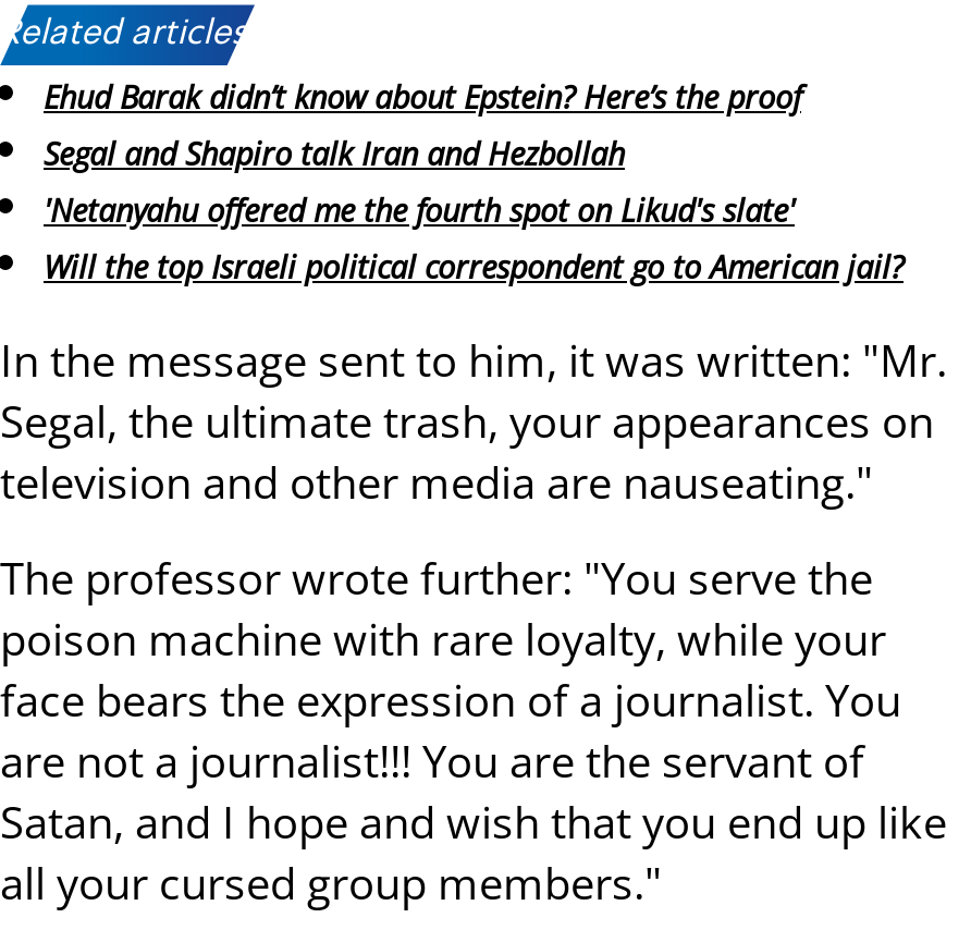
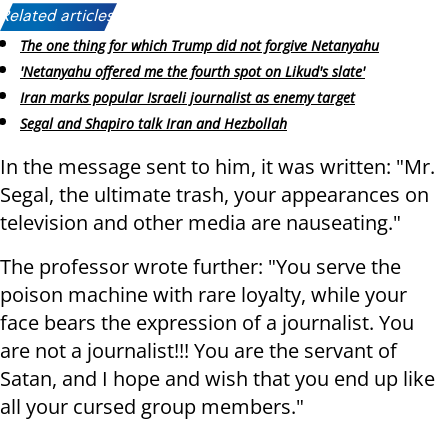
- Ehud Barak didn’t know about Epstein? Here’s the proof
+ The one thing for which Trump did not forgive Netanyahu

moved down: Segal and Shapiro talk Iran and Hezbollah

moved up: 'Netanyahu offered me the fourth spot on Likud's slate'

- Will the top Israeli political correspondent go to American jail?
+ Iran marks popular Israeli journalist as enemy target
